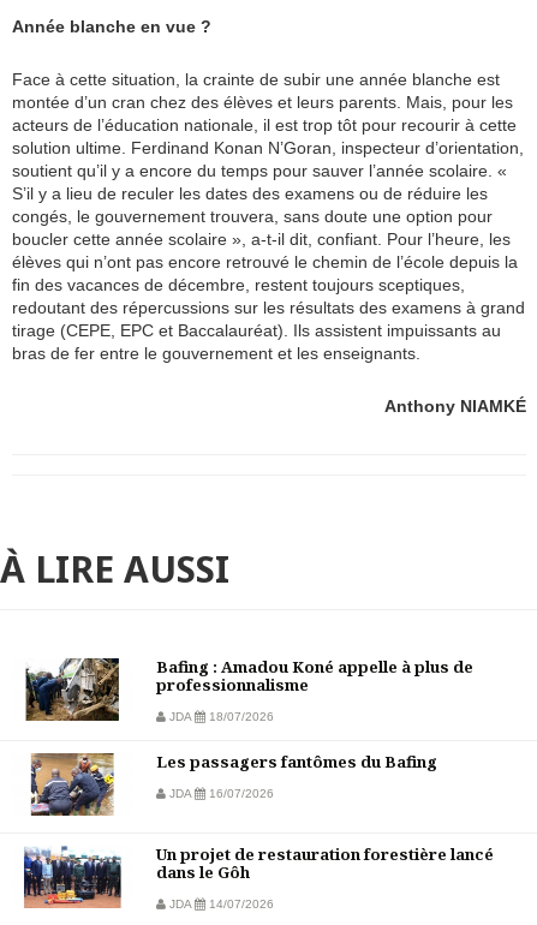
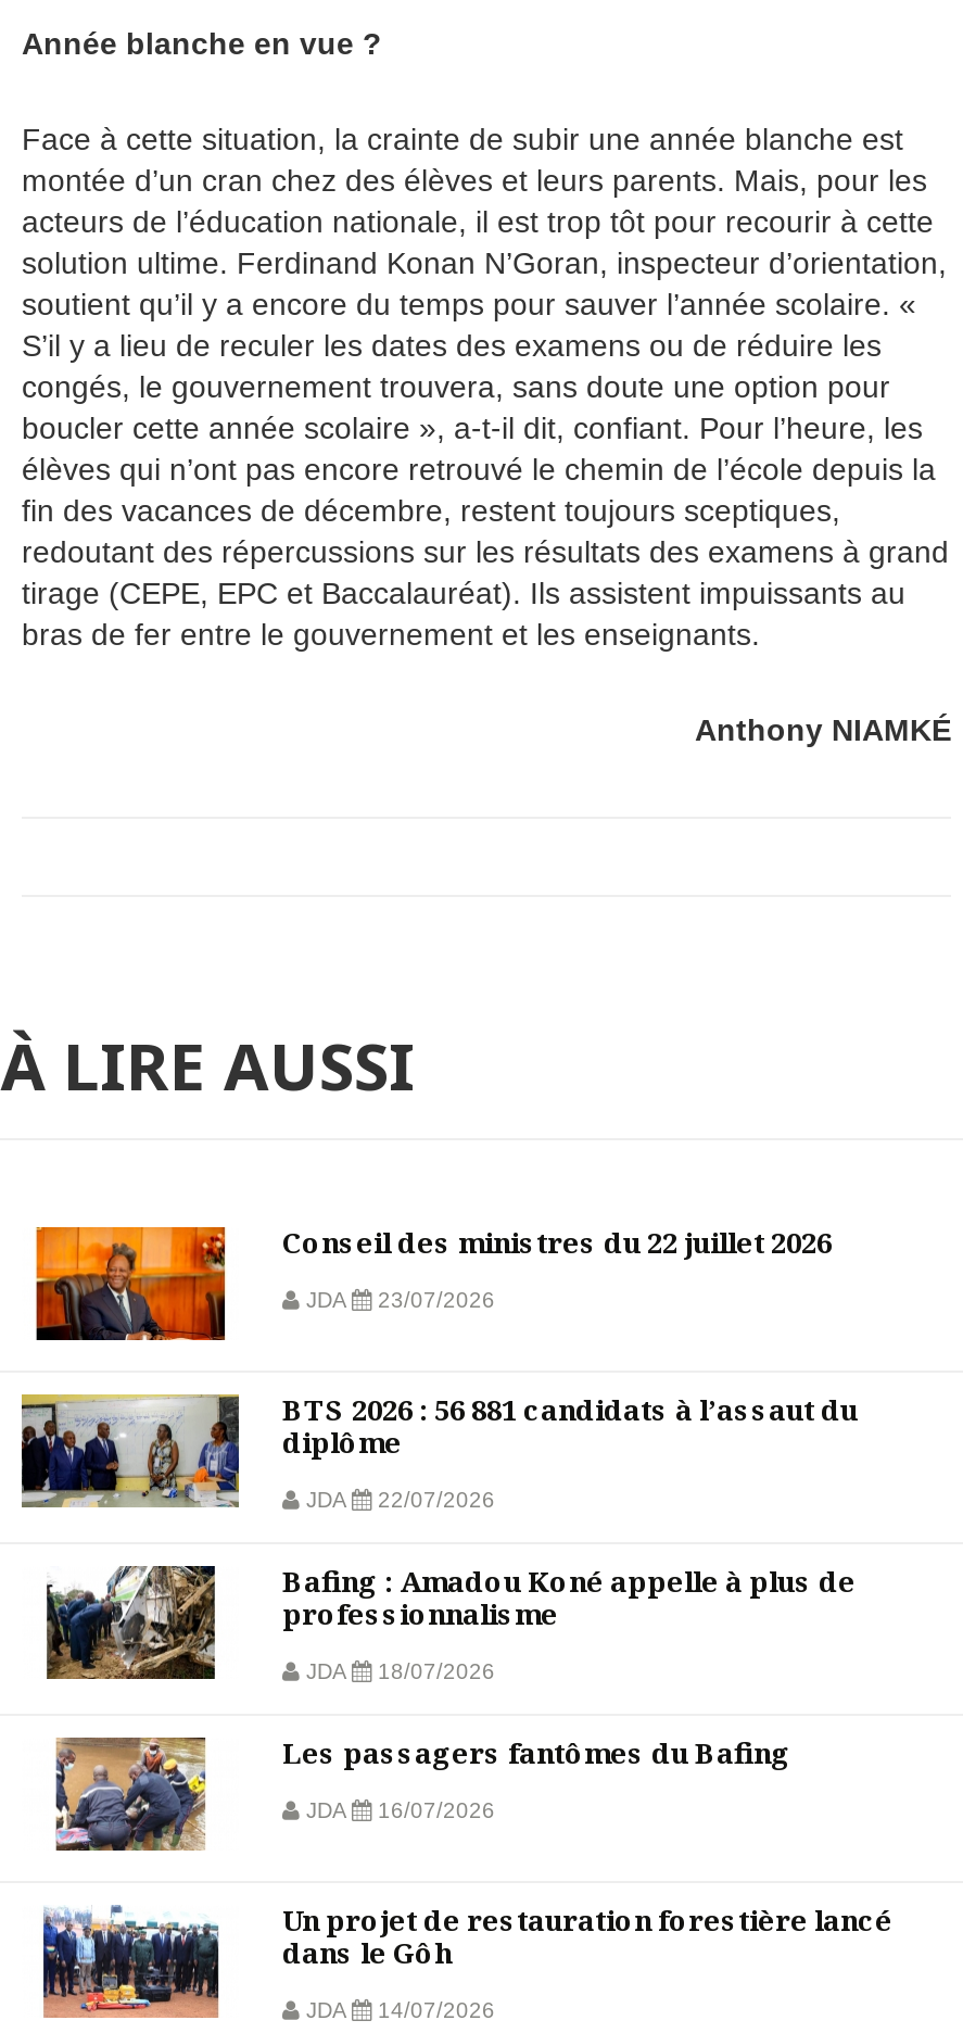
+ [image]

+ [image]
+ Conseil des ministres du 22 juillet 2026
+ JDA
+ 23/07/2026
+ BTS 2026 : 56 881 candidats à l’assaut du
+ diplôme
+ JDA
+ 22/07/2026
